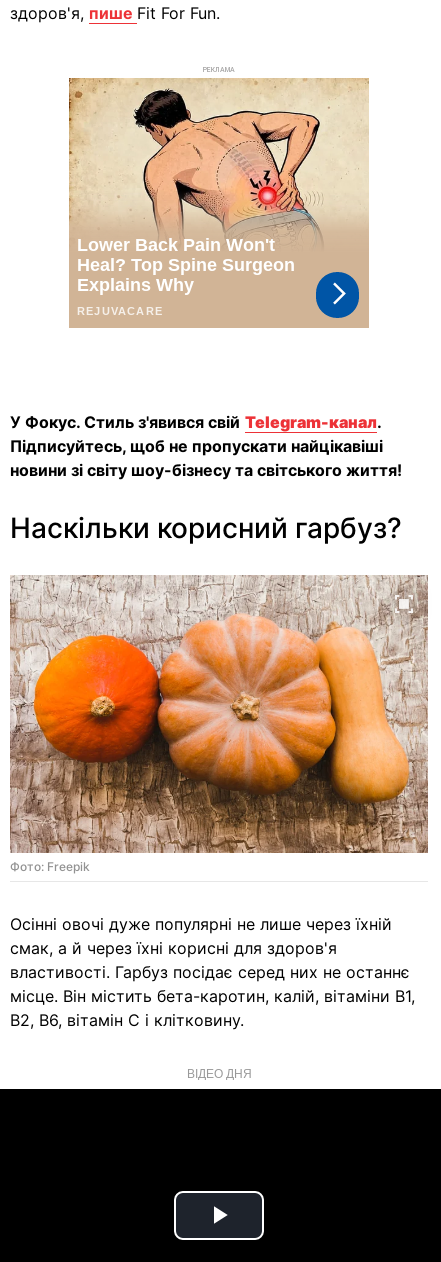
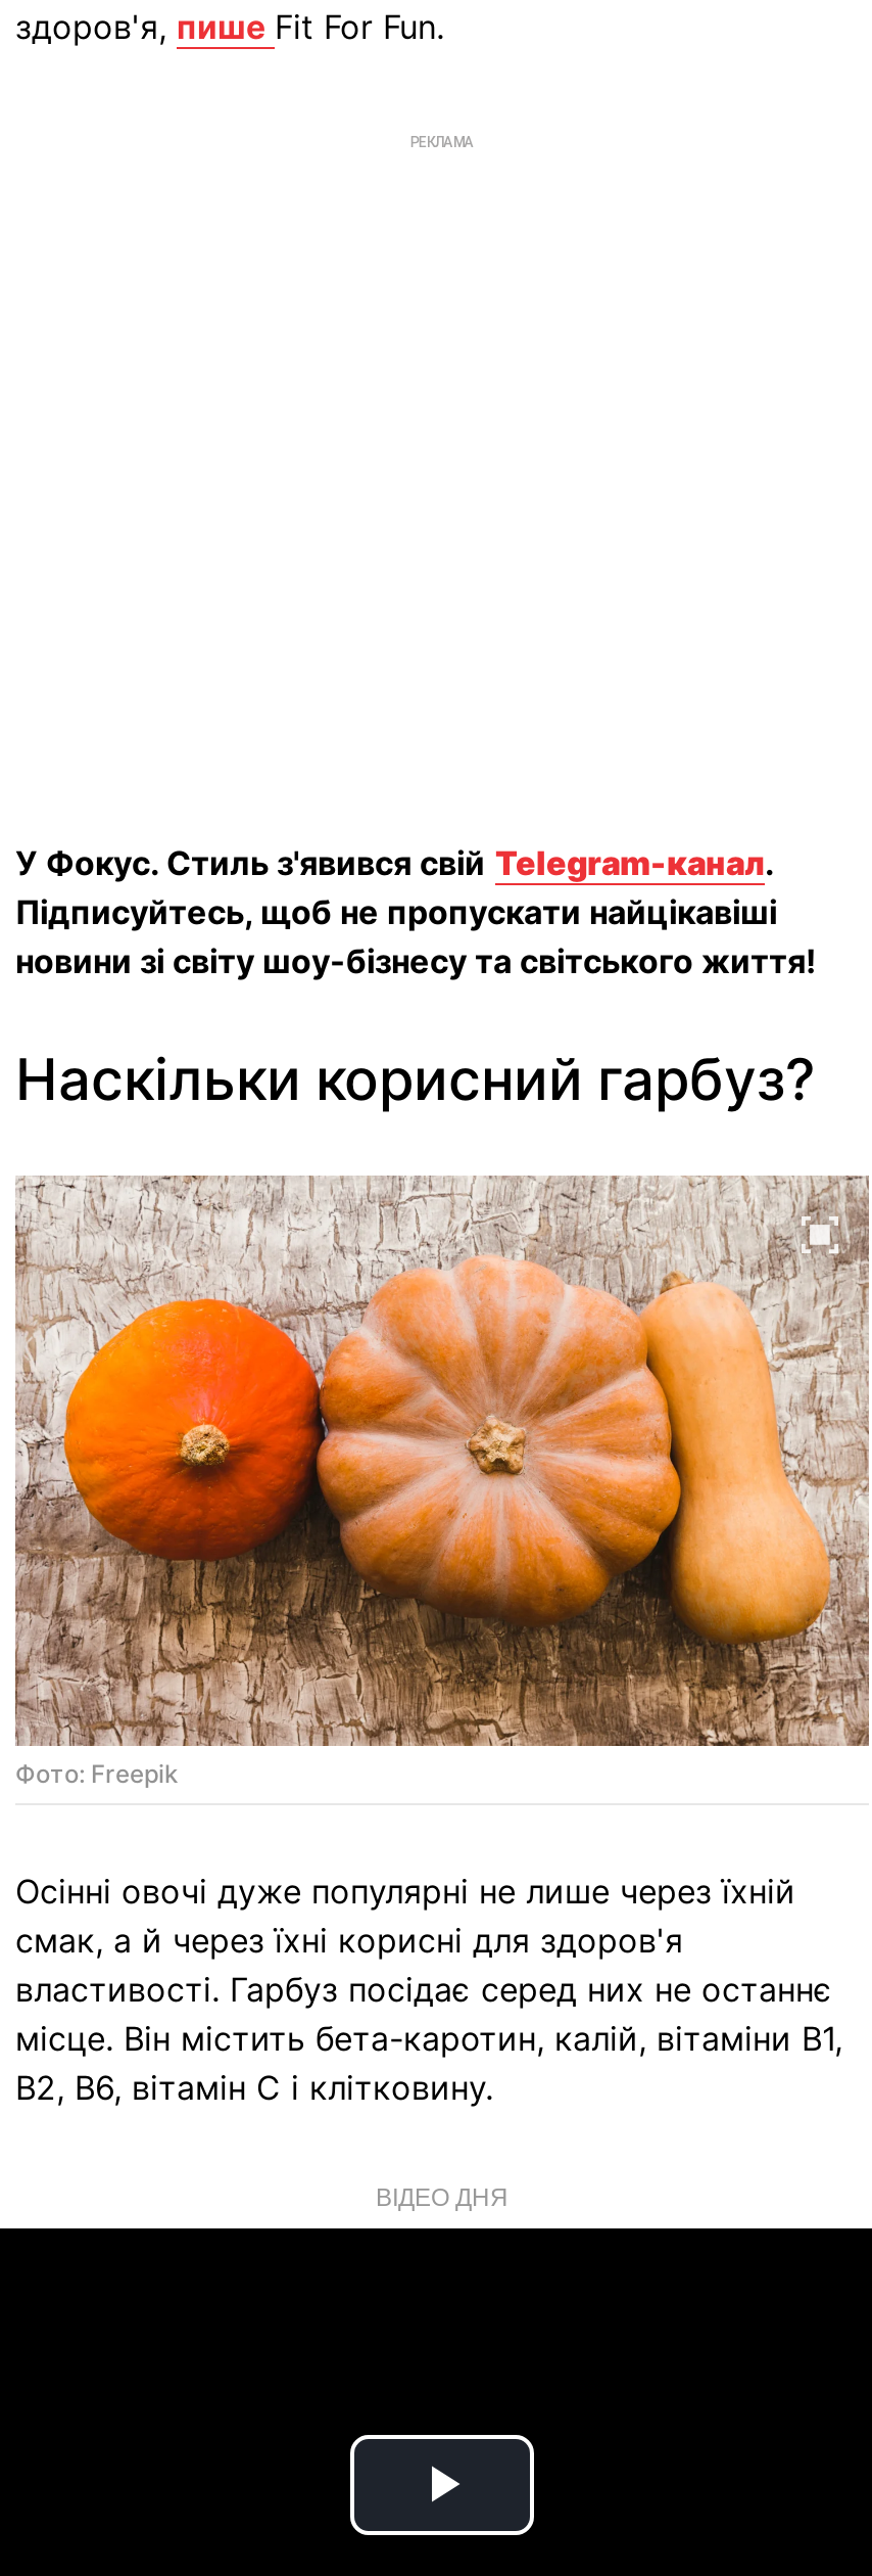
- [image]
